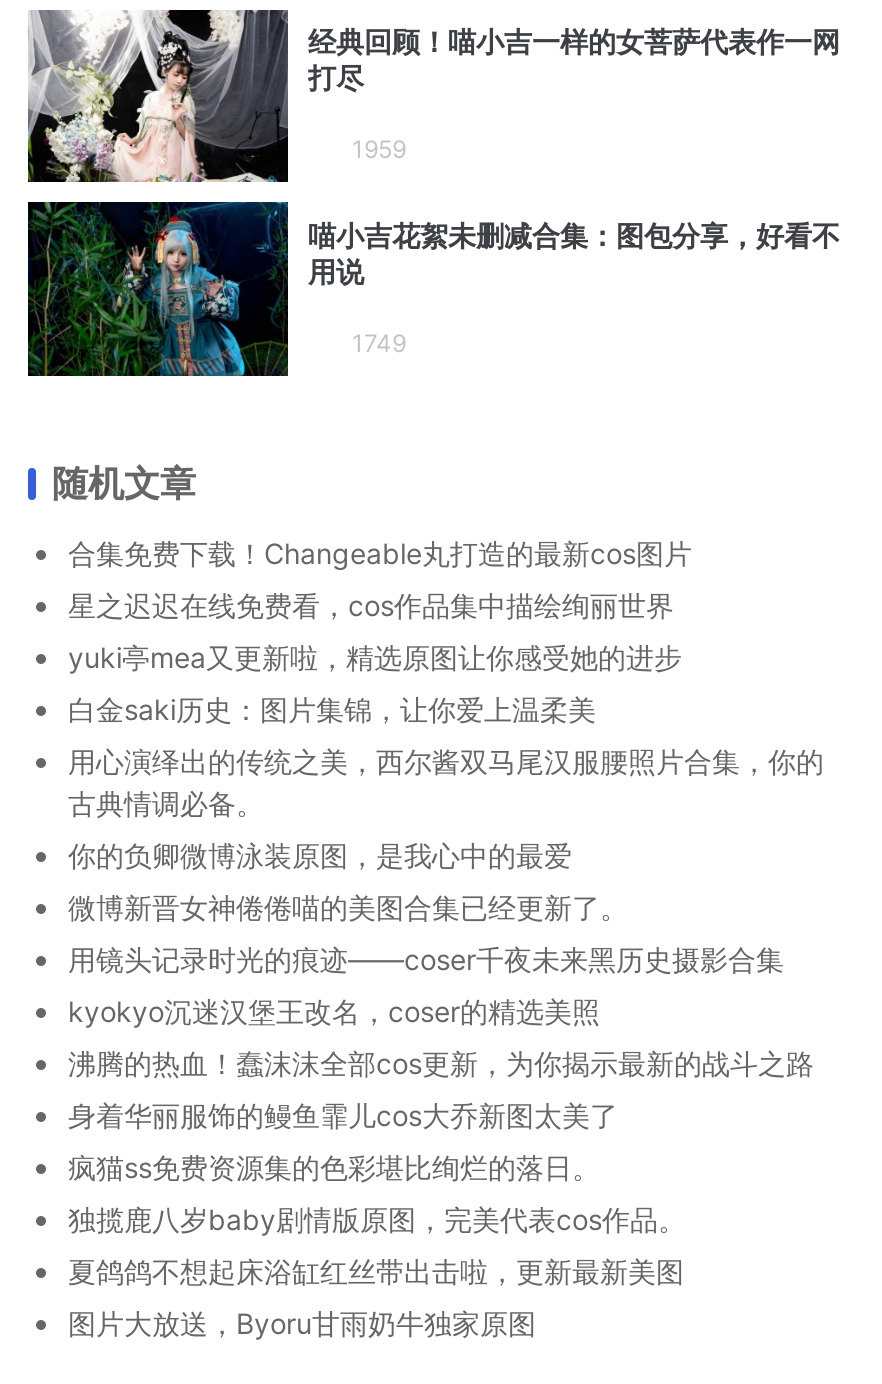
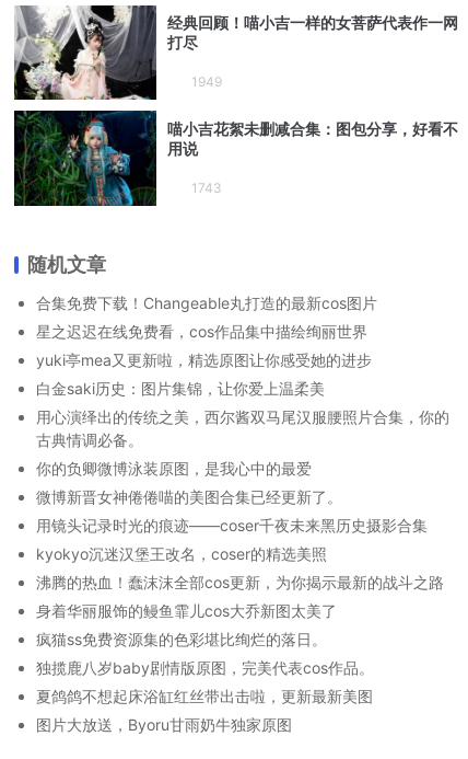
- 1959
+ 1949

- 1749
+ 1743
